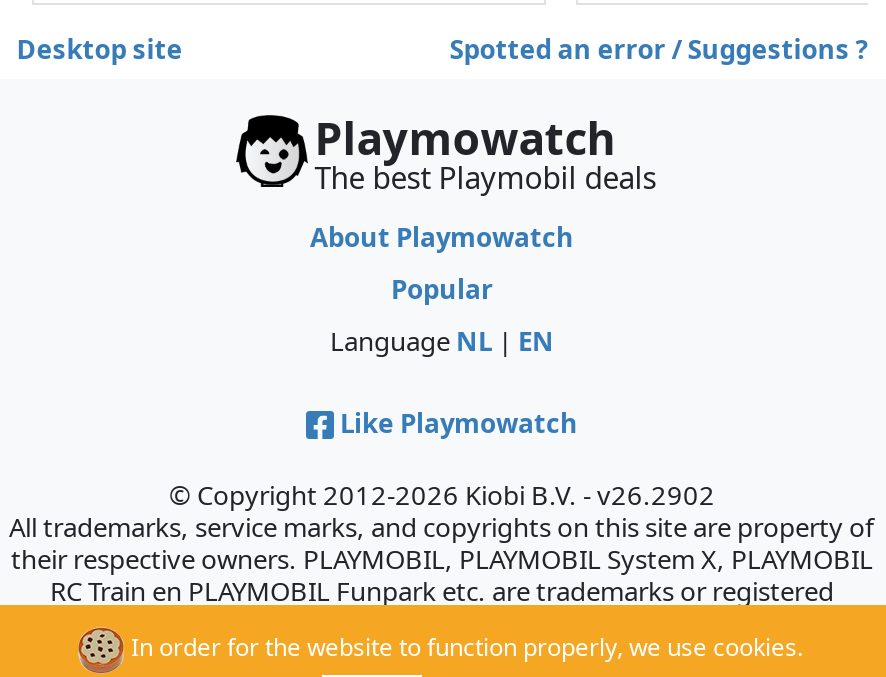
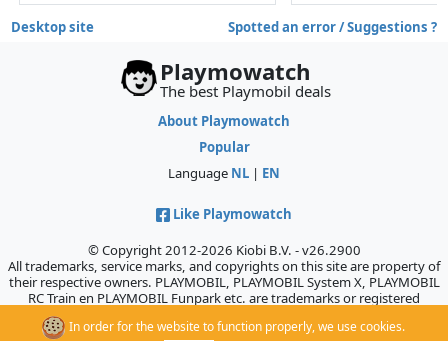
- © Copyright 2012-2026 Kiobi B.V. - v26.2902
+ © Copyright 2012-2026 Kiobi B.V. - v26.2900
